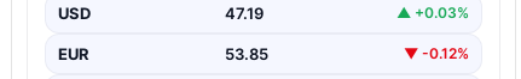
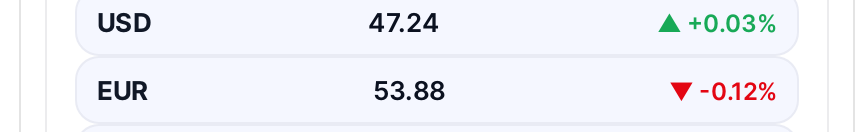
- 47.19
+ 47.24

- 53.85
+ 53.88
